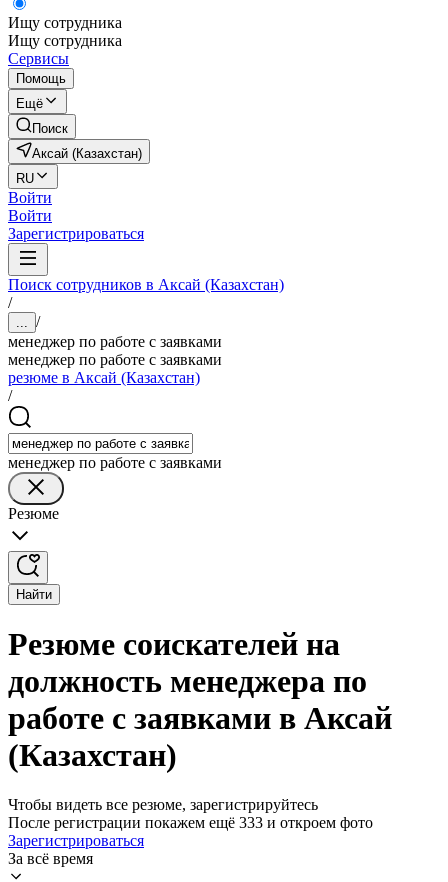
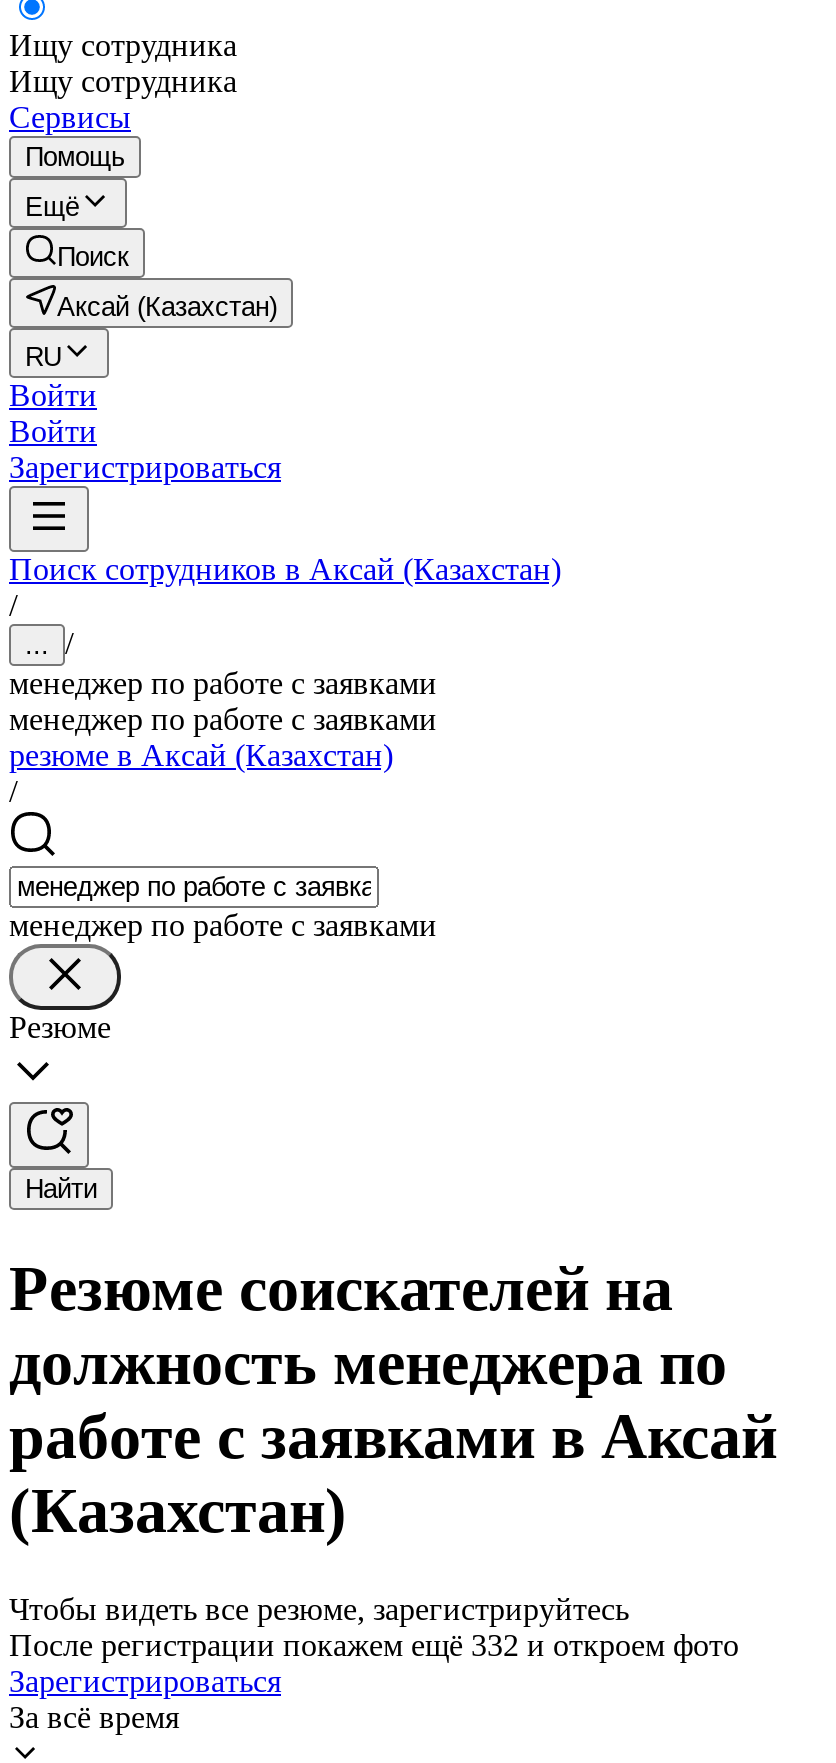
- После регистрации покажем ещё 333 и откроем фото
+ После регистрации покажем ещё 332 и откроем фото
